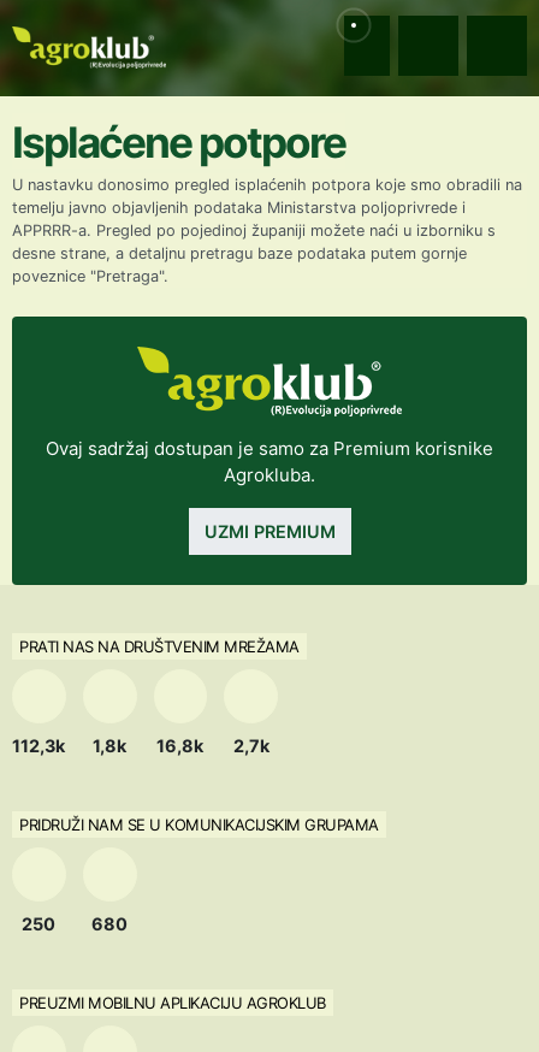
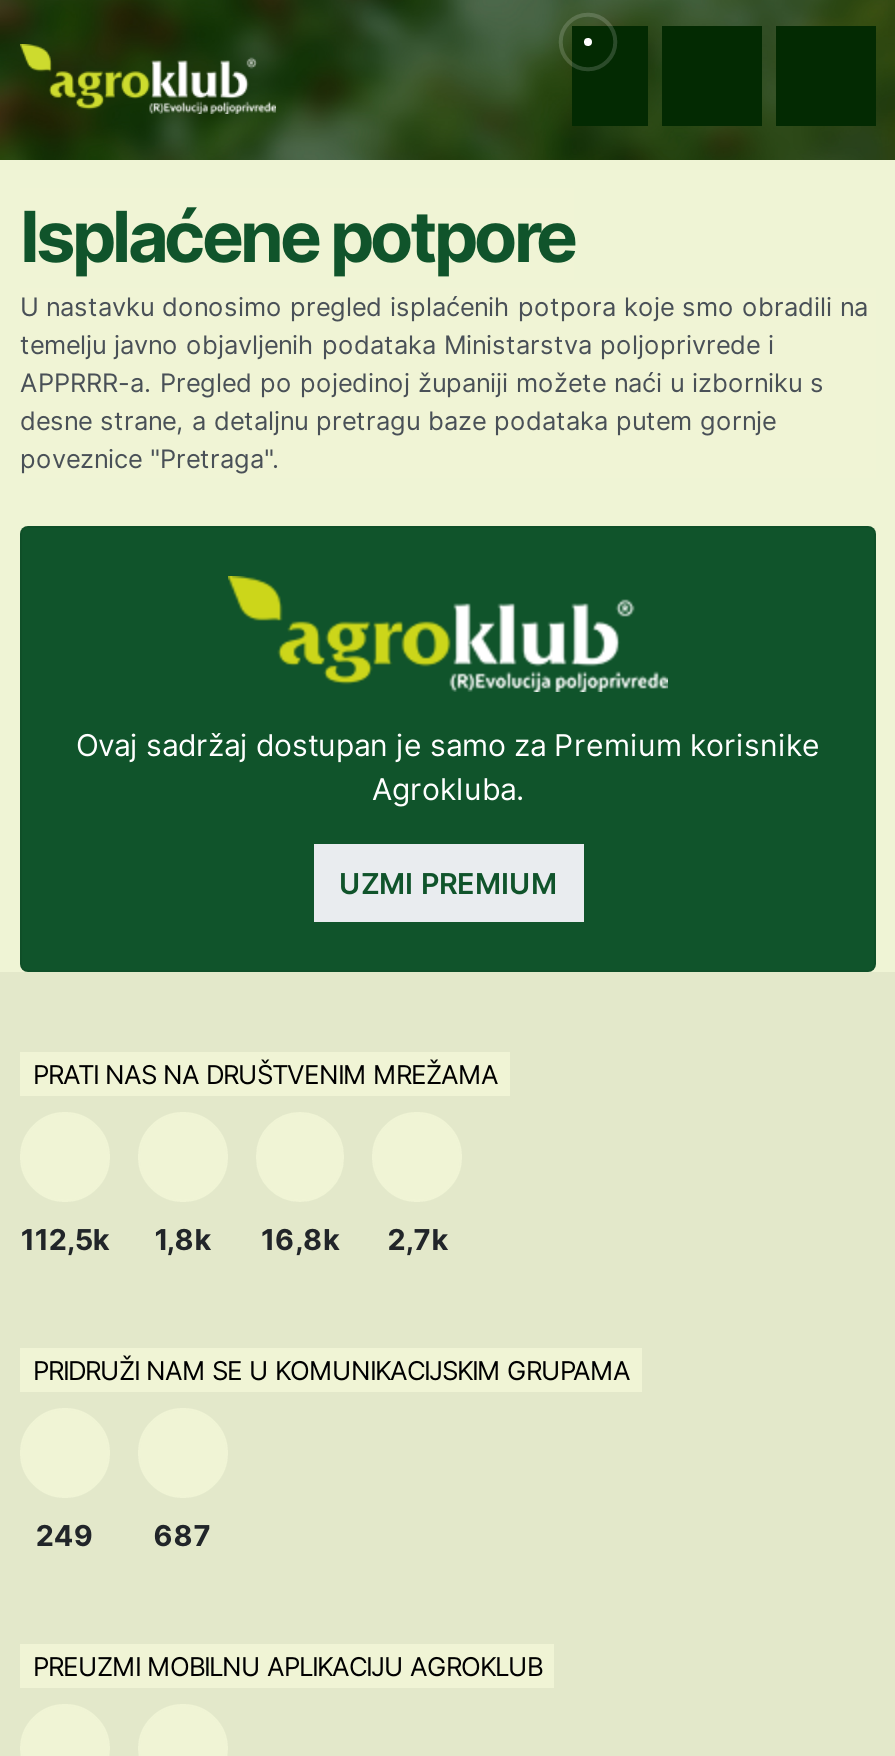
- 112,3k 1,8k 16,8k 2,7k
+ 112,5k 1,8k 16,8k 2,7k

- 250
+ 249

- 680
+ 687
